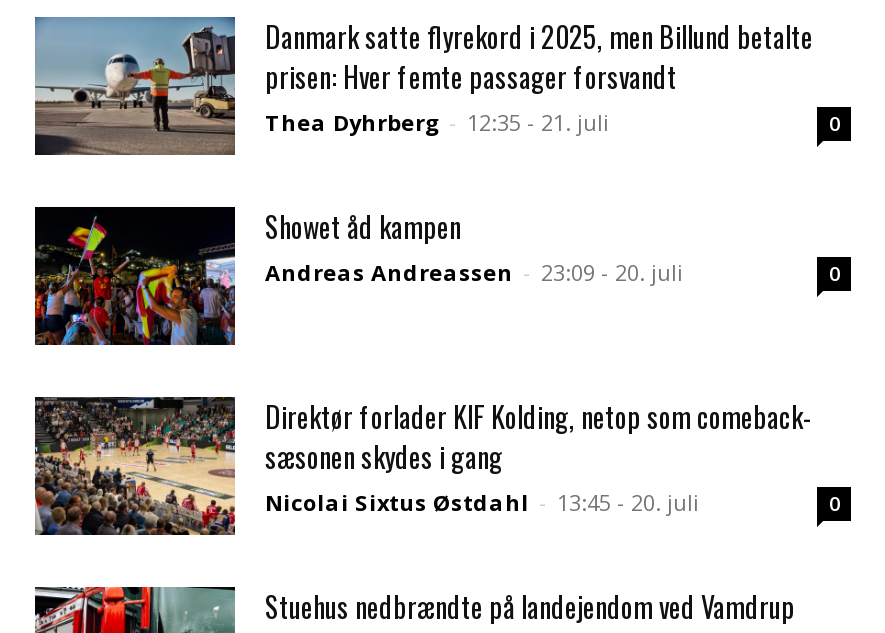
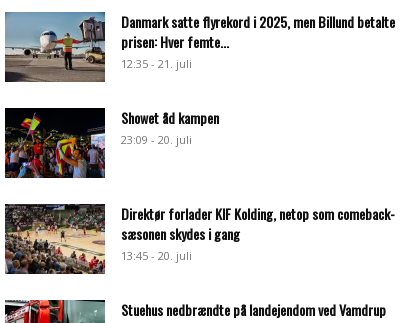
- prisen: Hver femte passager forsvandt
- Thea Dyhrberg - 12:35 - 21. juli
- 0
+ prisen: Hver femte...
+ 12:35 - 21. juli

- Andreas Andreassen - 23:09 - 20. juli
- 0
+ 23:09 - 20. juli

- Nicolai Sixtus Østdahl - 13:45 - 20. juli
- 0
+ 13:45 - 20. juli
